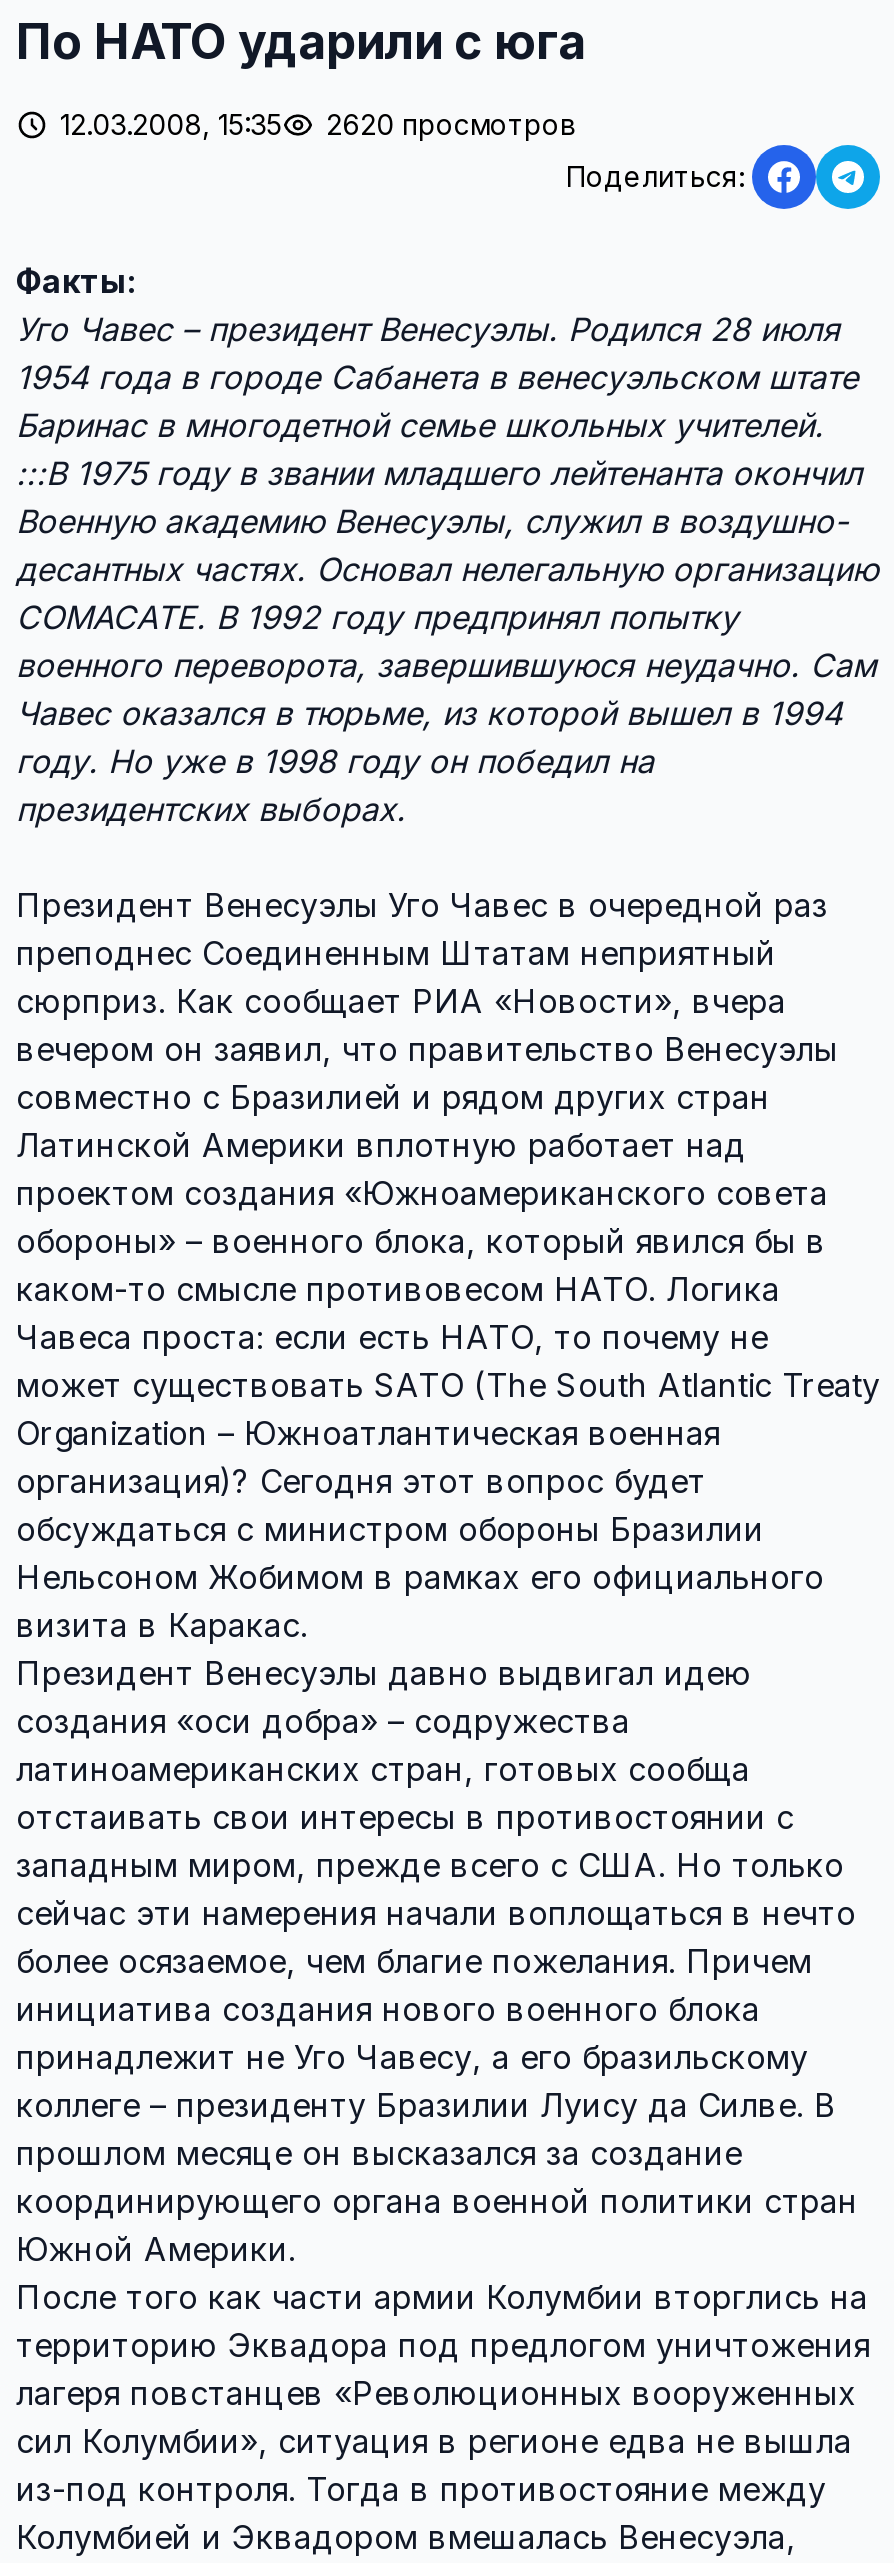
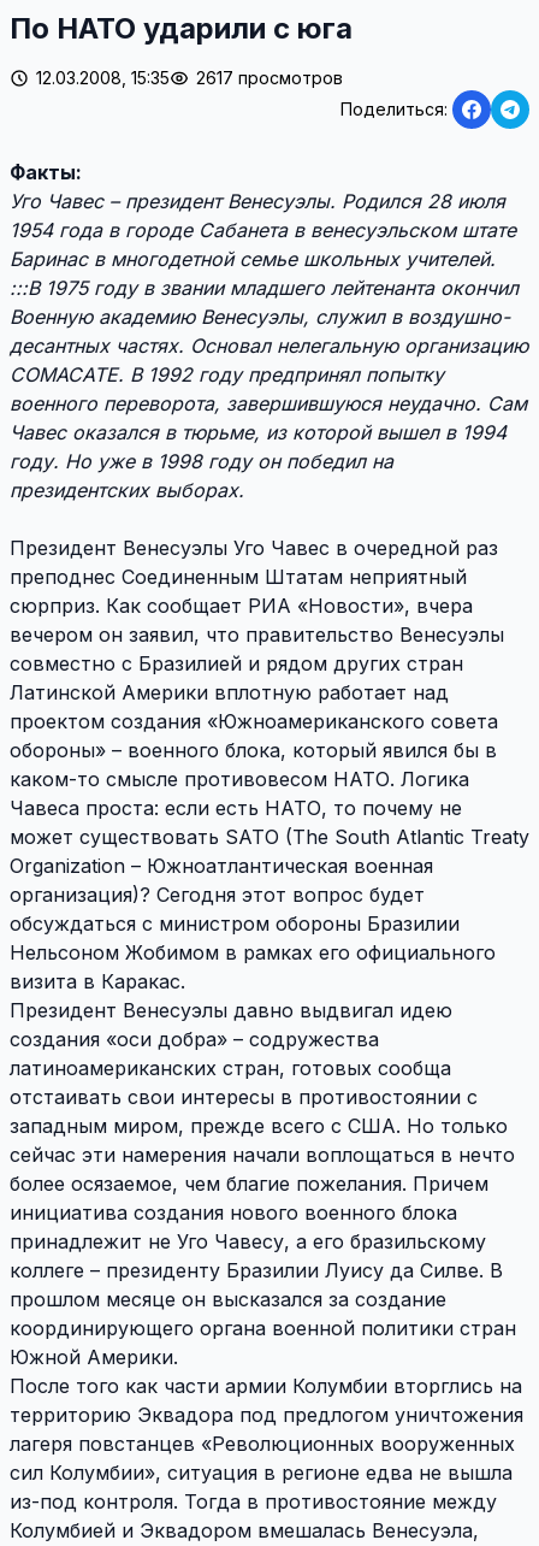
- 12.03.2008, 15:35 2620 просмотров
+ 12.03.2008, 15:35 2617 просмотров
